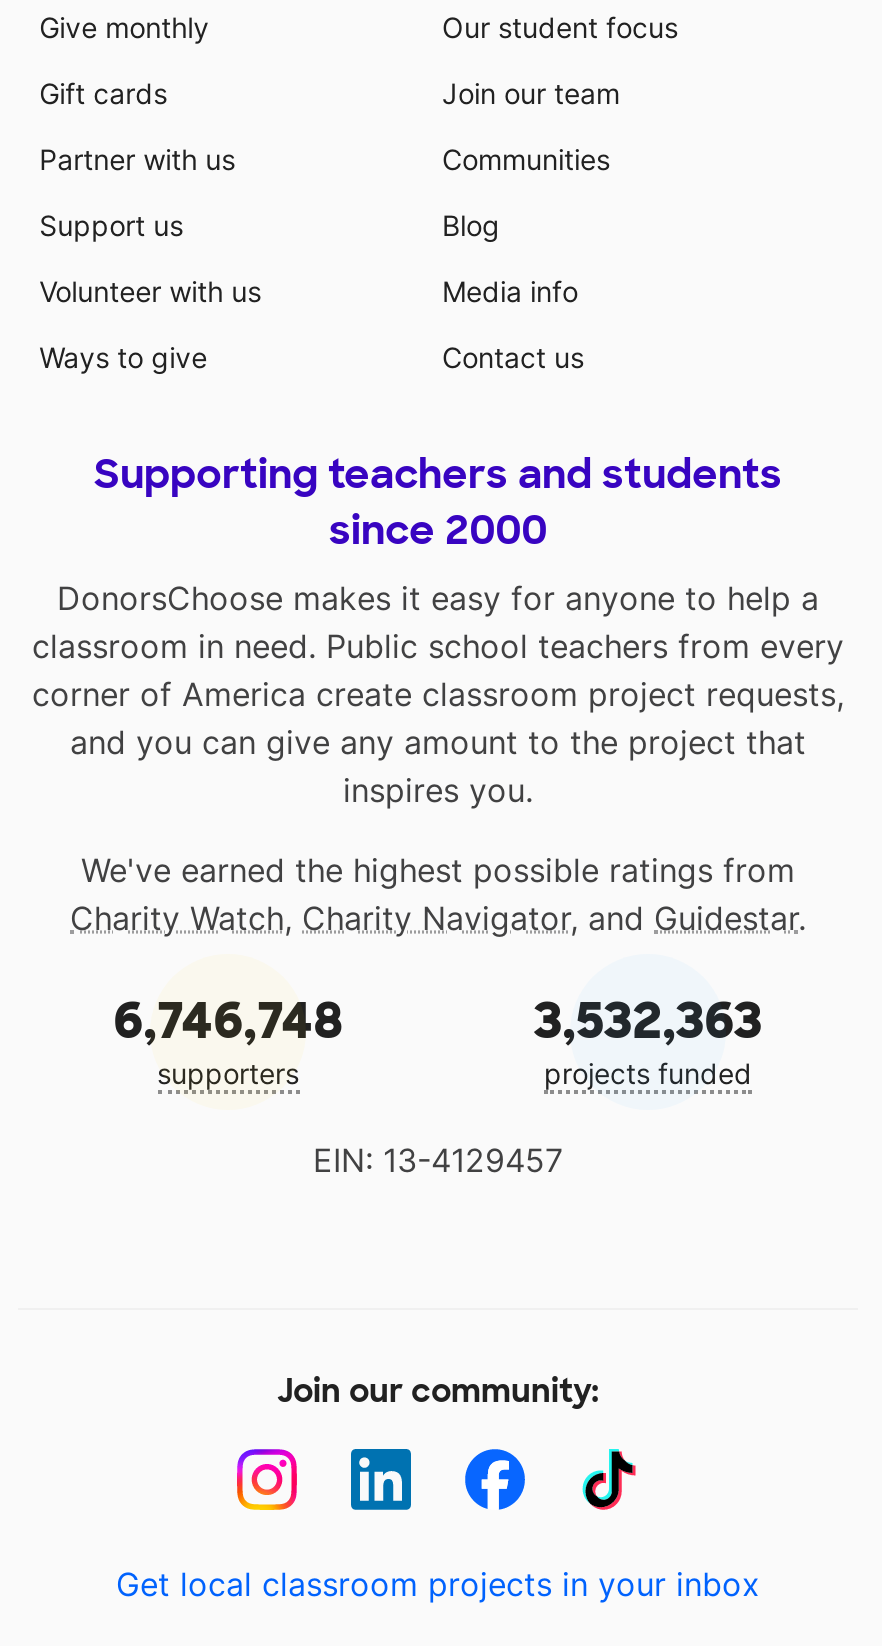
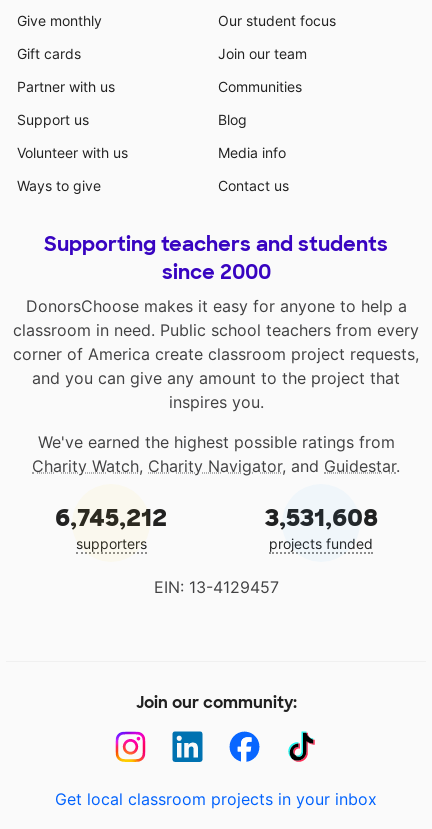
- 6,746,748
+ 6,745,212

- 3,532,363
+ 3,531,608
